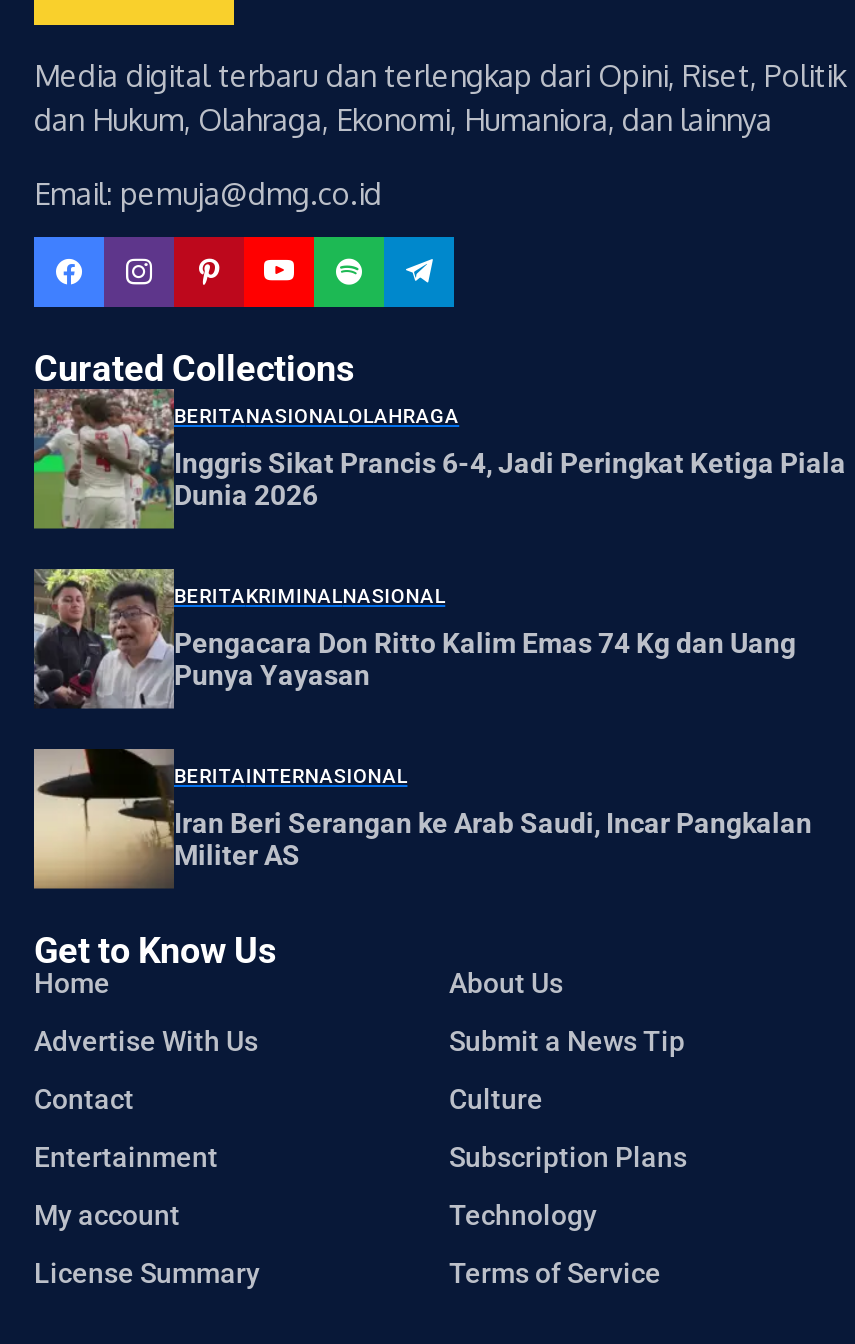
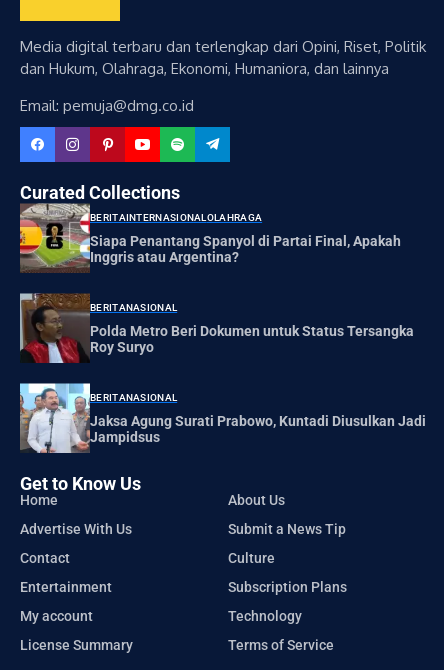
- [image]
- BERITANASIONALOLAHRAGA
+ [image]
+ BERITAINTERNASIONALOLAHRAGA

- Inggris Sikat Prancis 6-4, Jadi Peringkat Ketiga Piala
- Dunia 2026
+ Siapa Penantang Spanyol di Partai Final, Apakah
+ Inggris atau Argentina?

- [image]
- BERITAKRIMINALNASIONAL
+ [image]
+ BERITA NASIONAL

- Pengacara Don Ritto Kalim Emas 74 Kg dan Uang
- Punya Yayasan
+ Polda Metro Beri Dokumen untuk Status Tersangka
+ Roy Suryo

- [image]
- BERITA INTERNASIONAL
+ [image]
+ BERITA NASIONAL

- Iran Beri Serangan ke Arab Saudi, Incar Pangkalan
- Militer AS
+ Jaksa Agung Surati Prabowo, Kuntadi Diusulkan Jadi
+ Jampidsus
